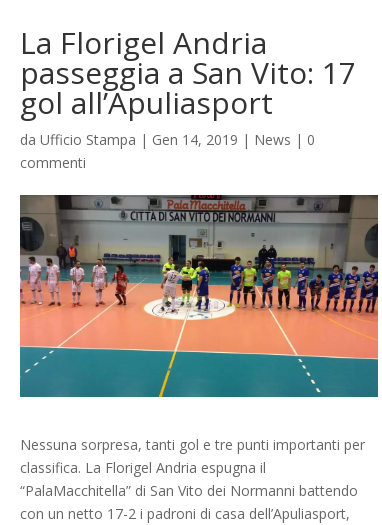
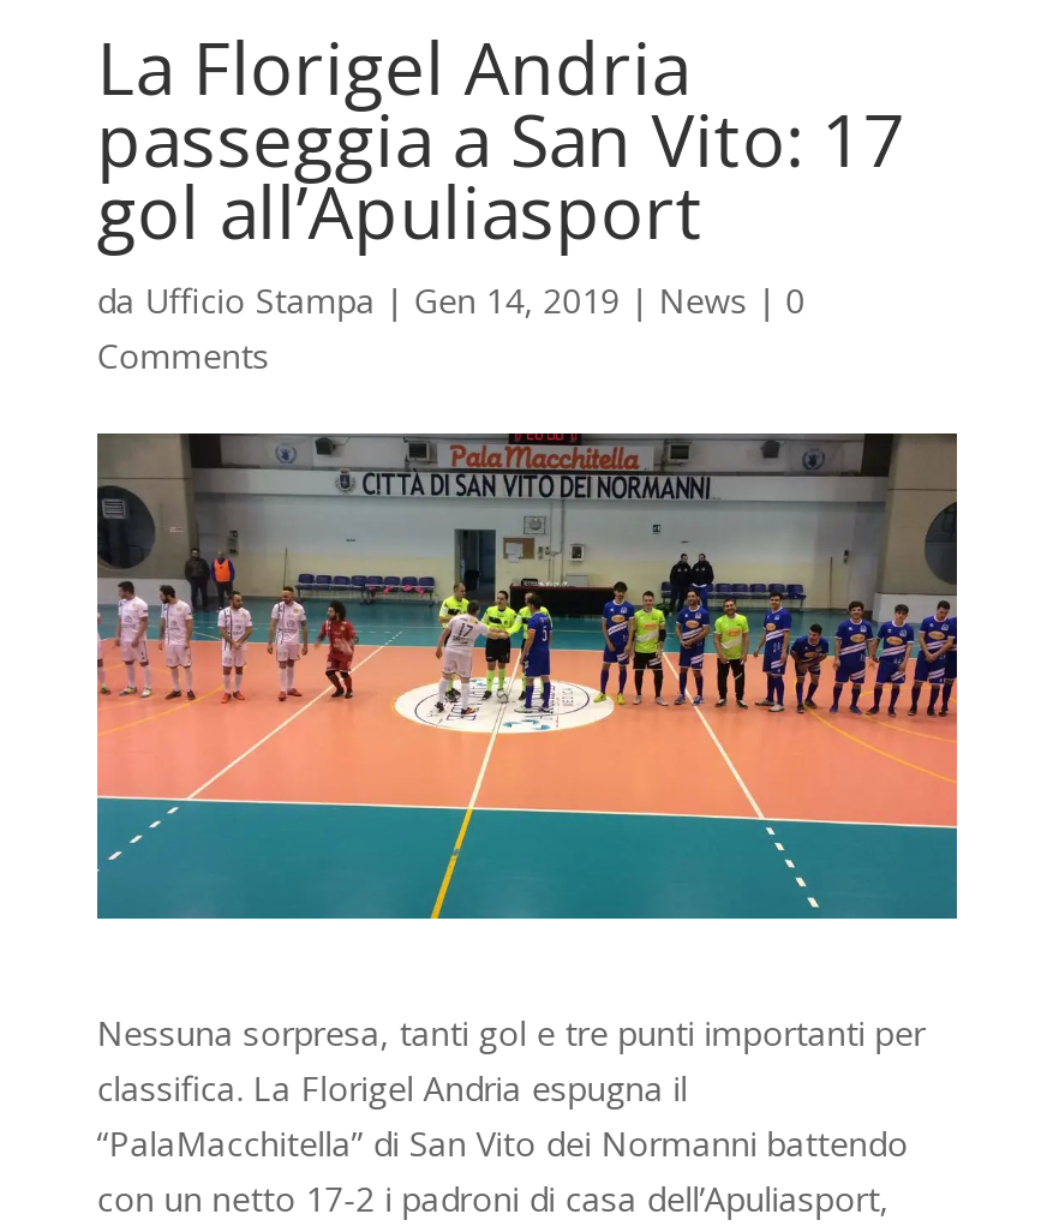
- commenti
+ Comments
